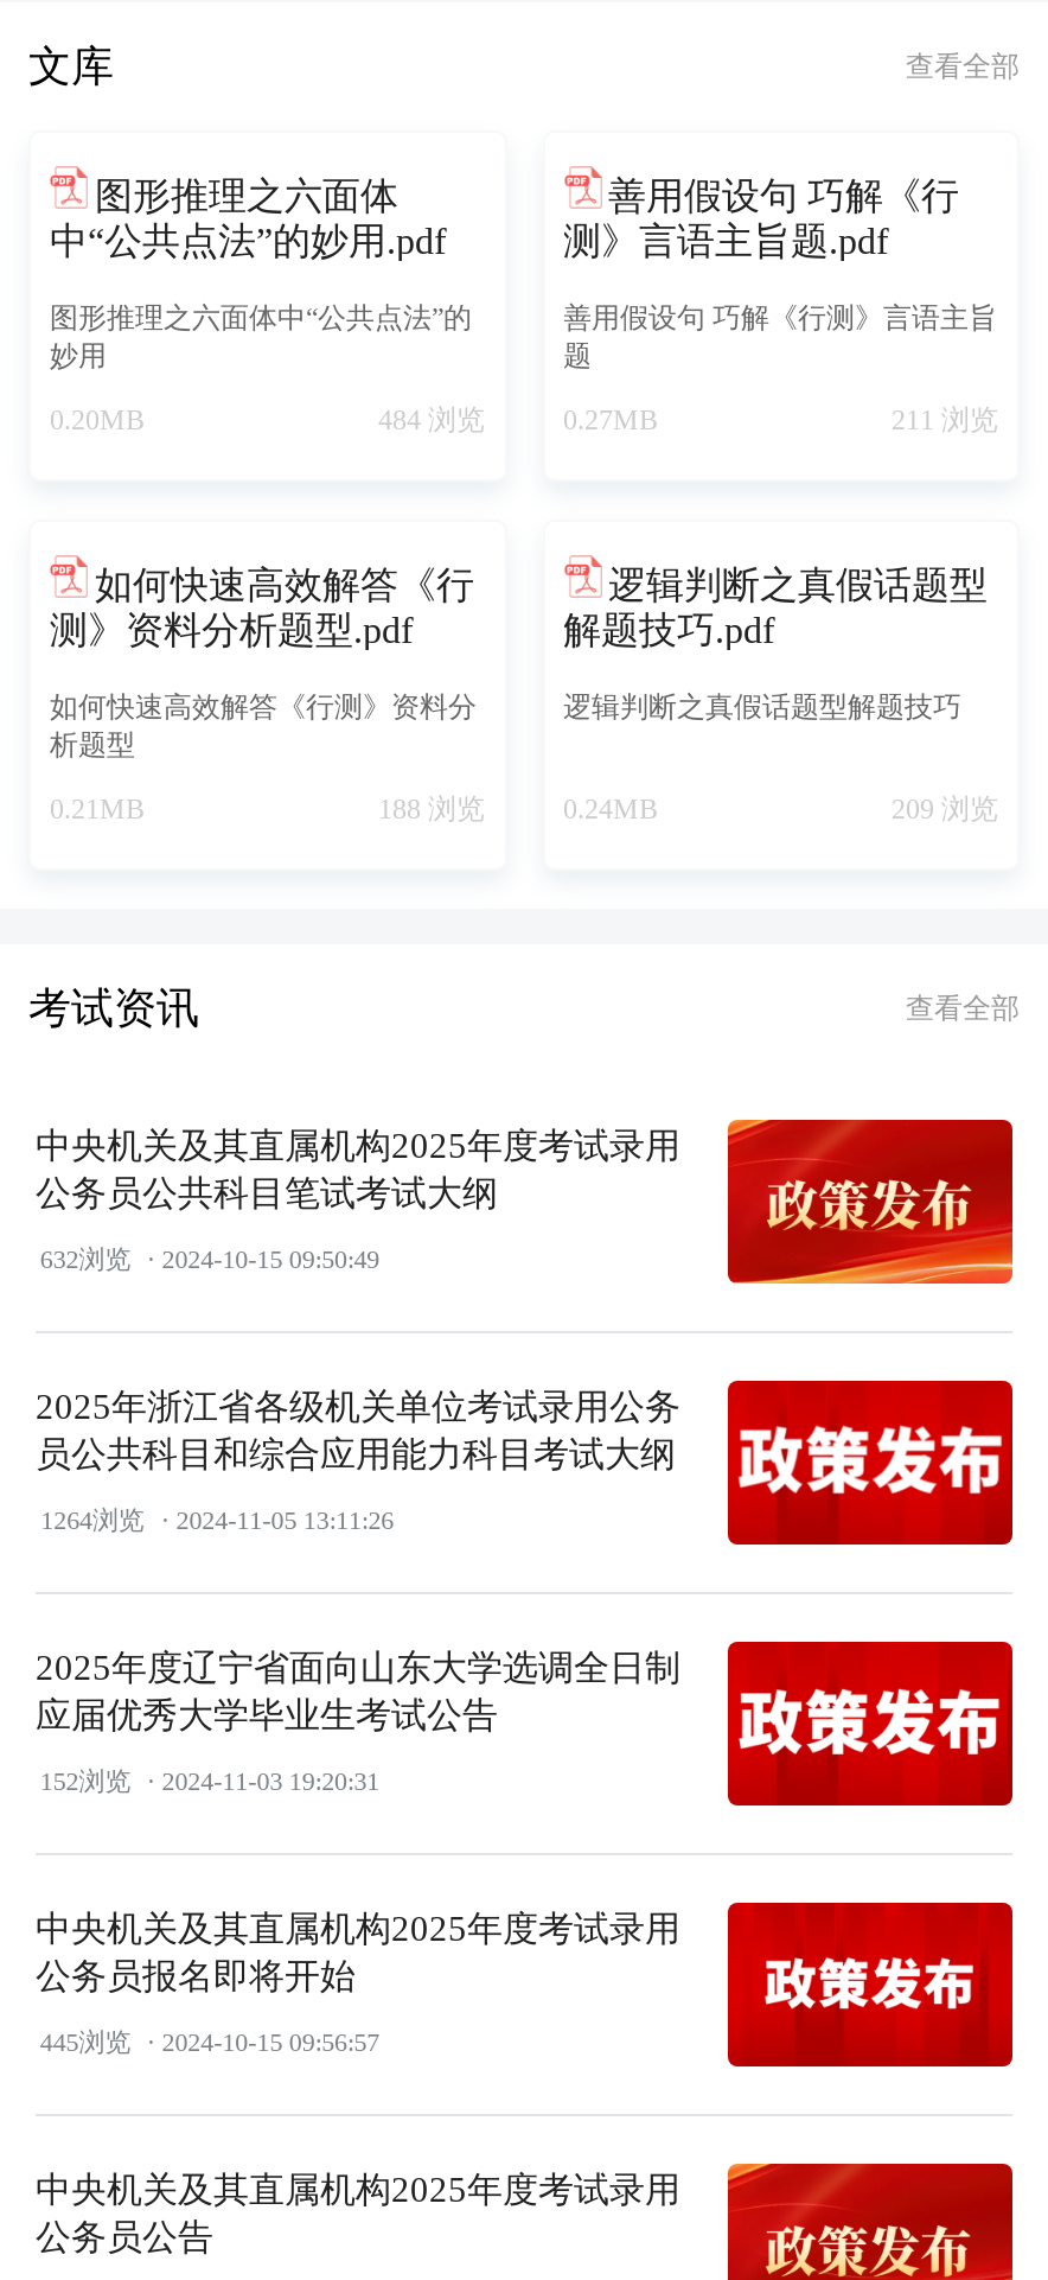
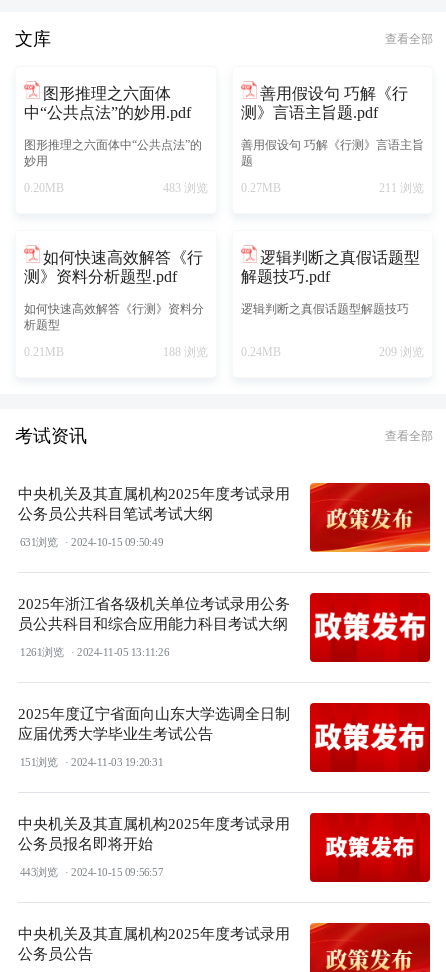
- 484 浏览
+ 483 浏览

- 632浏览 · 2024-10-15 09:50:49
+ 631浏览 · 2024-10-15 09:50:49

- 1264浏览 · 2024-11-05 13:11:26
+ 1261浏览 · 2024-11-05 13:11:26

- 152浏览 · 2024-11-03 19:20:31
+ 151浏览 · 2024-11-03 19:20:31

- 445浏览 · 2024-10-15 09:56:57
+ 443浏览 · 2024-10-15 09:56:57
